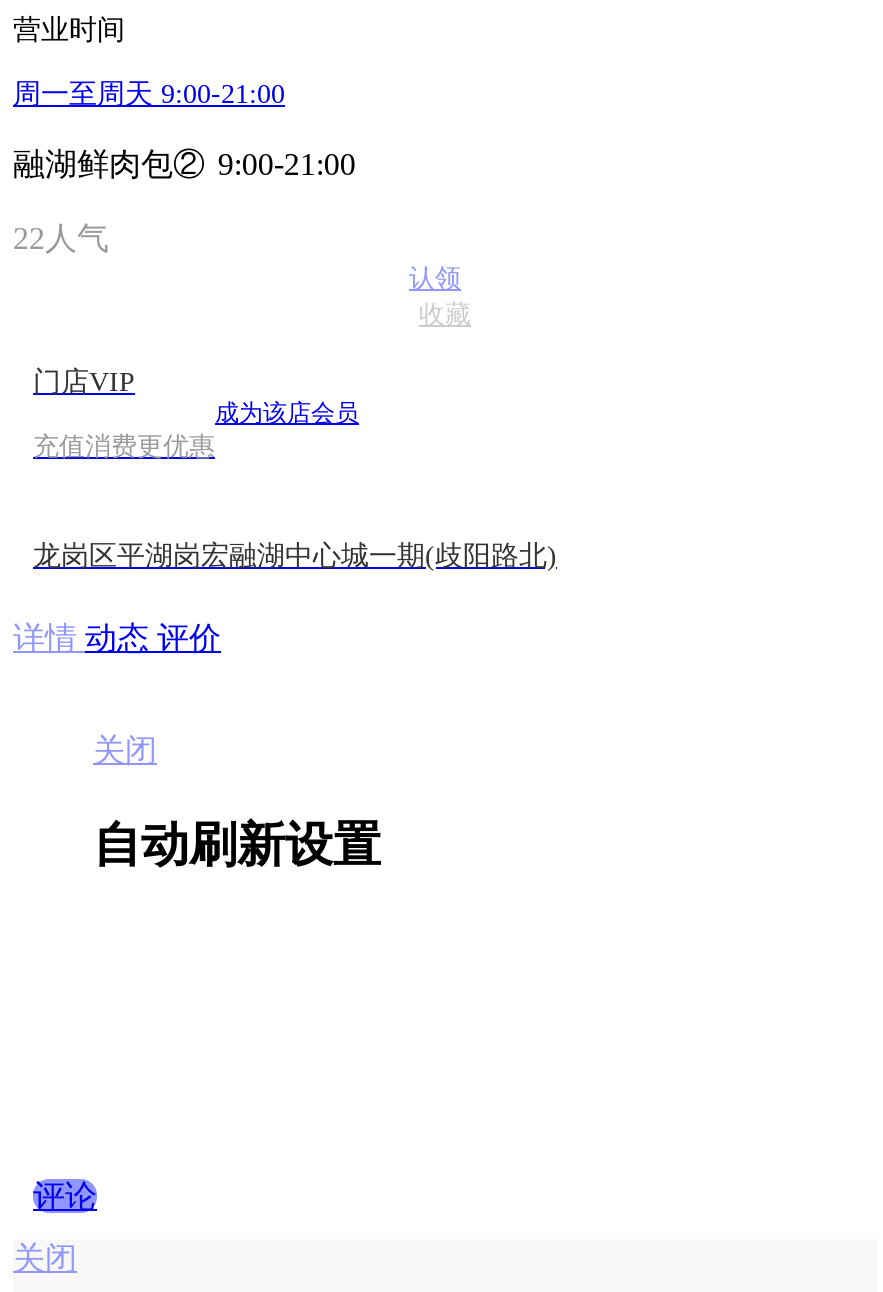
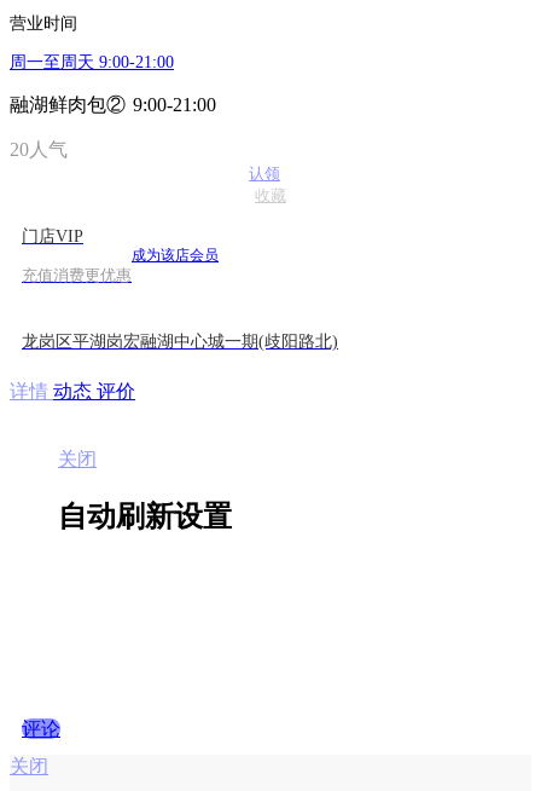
- 22人气
+ 20人气
